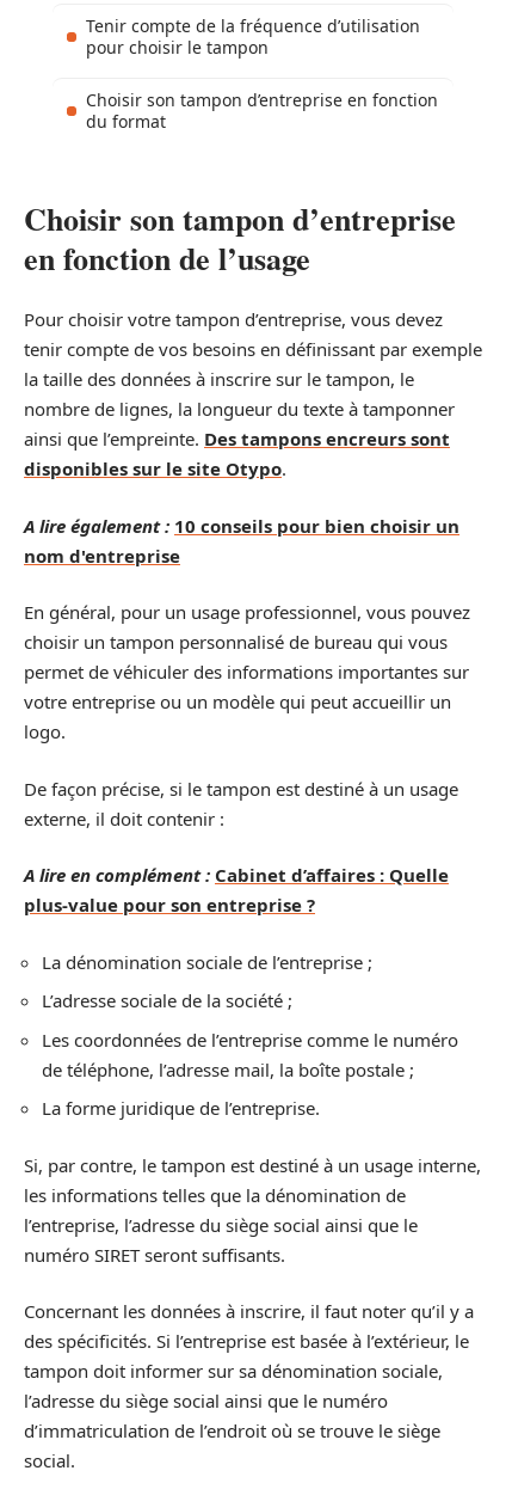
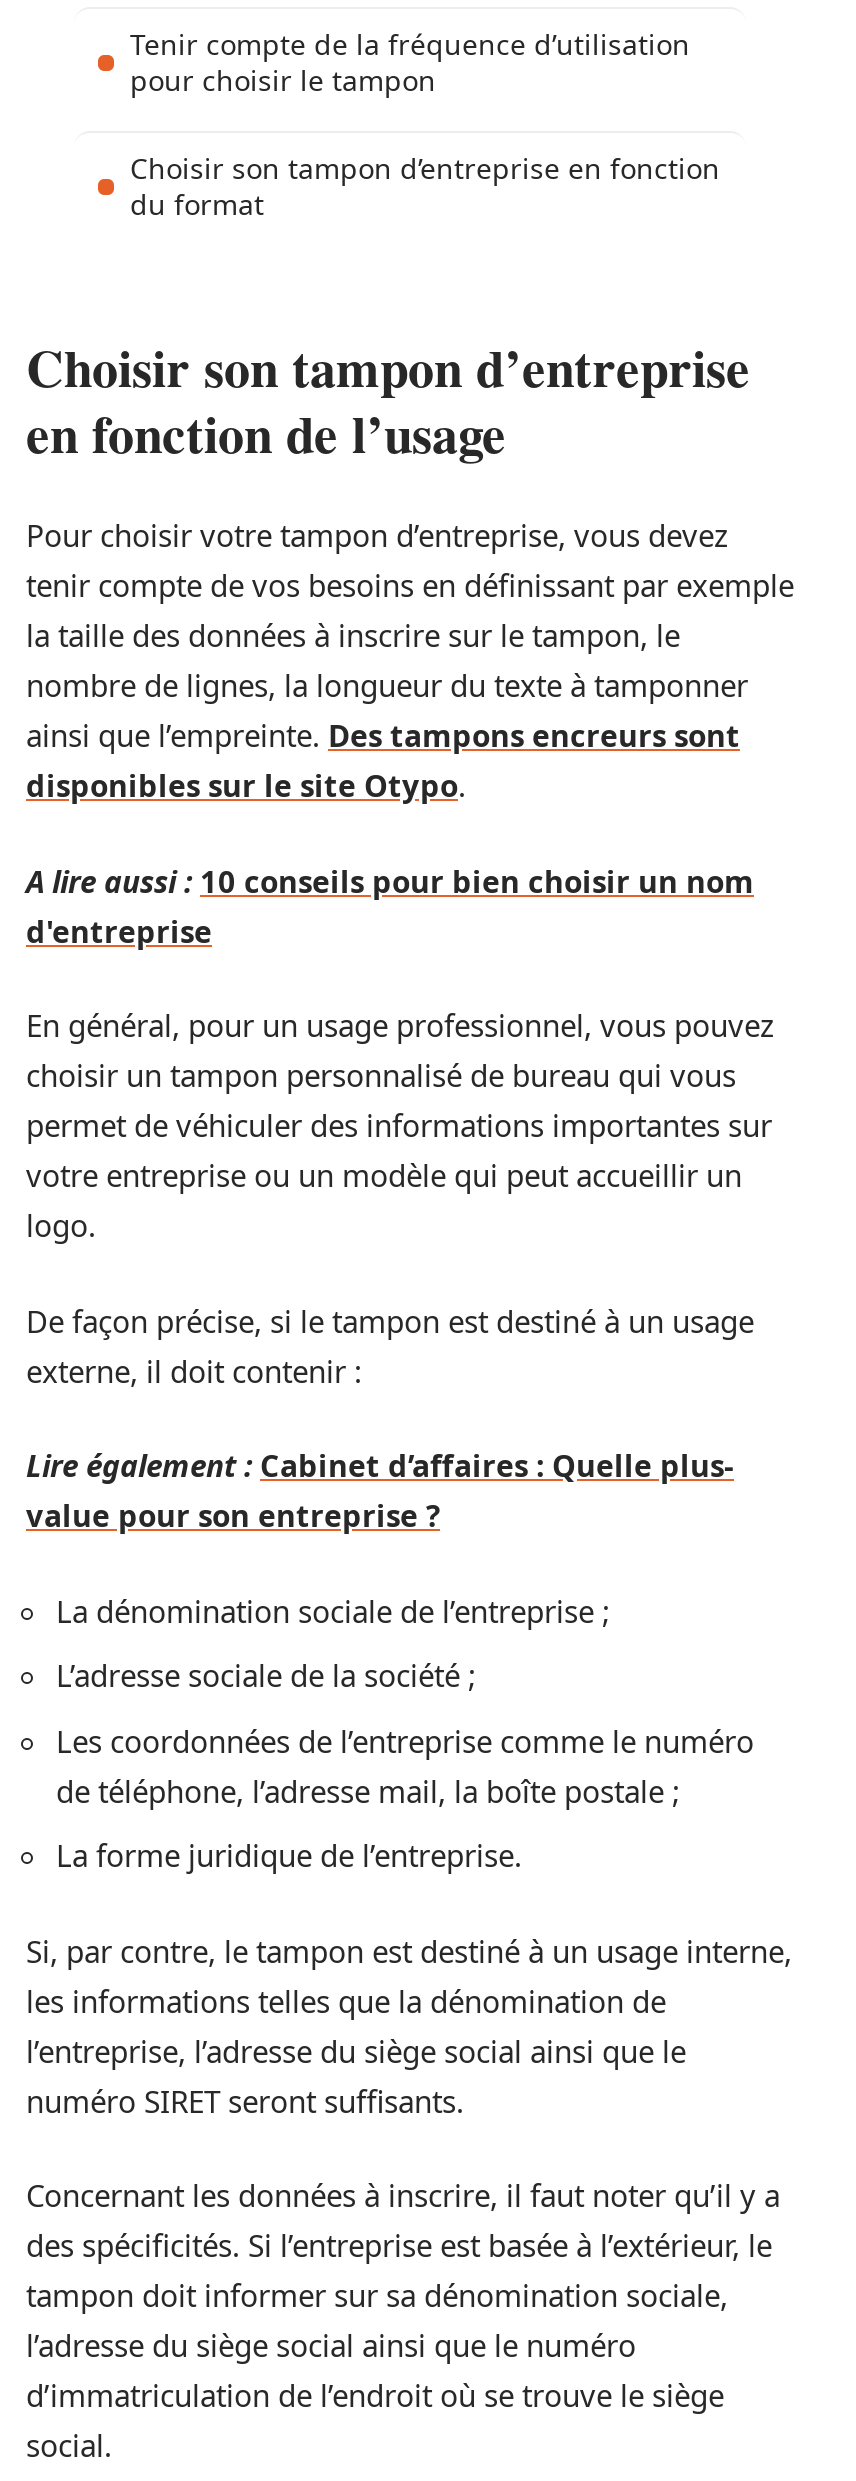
- A lire également : 10 conseils pour bien choisir un
- nom d'entreprise
+ A lire aussi : 10 conseils pour bien choisir un nom
+ d'entreprise

- A lire en complément : Cabinet d’affaires : Quelle
- plus-value pour son entreprise ?
+ Lire également : Cabinet d’affaires : Quelle plus-
+ value pour son entreprise ?
